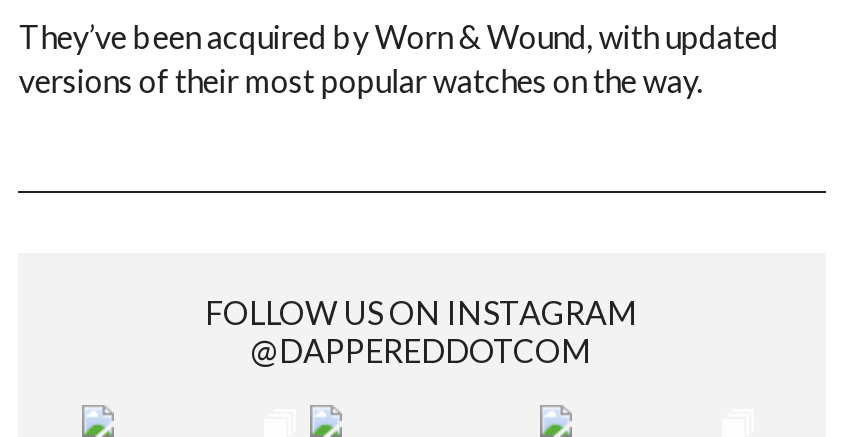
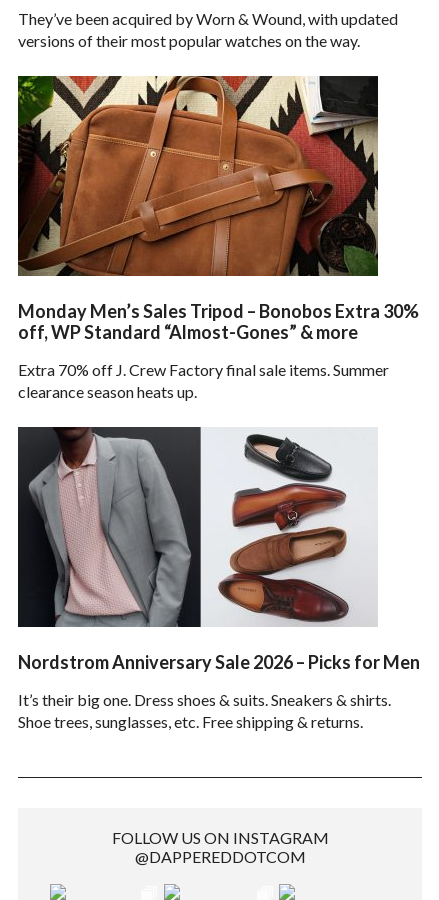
+ [image]
+ Monday Men’s Sales Tripod – Bonobos Extra 30%
+ off, WP Standard “Almost-Gones” & more
+ Extra 70% off J. Crew Factory final sale items. Summer
+ clearance season heats up.

+ [image]
+ Nordstrom Anniversary Sale 2026 – Picks for Men
+ It’s their big one. Dress shoes & suits. Sneakers & shirts.
+ Shoe trees, sunglasses, etc. Free shipping & returns.

+ [image]
